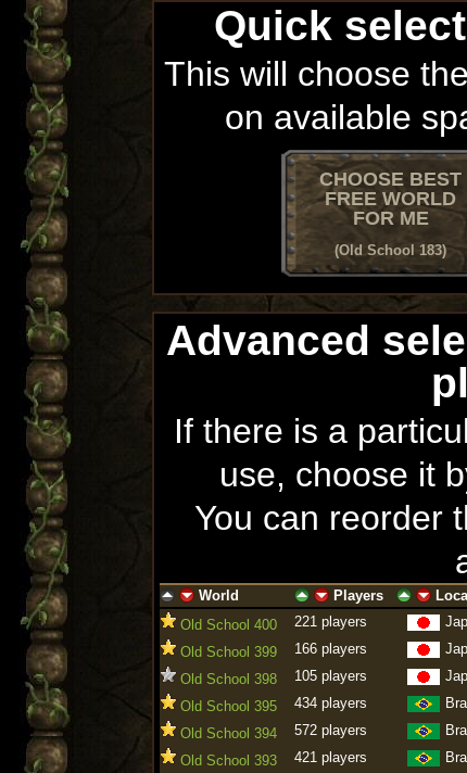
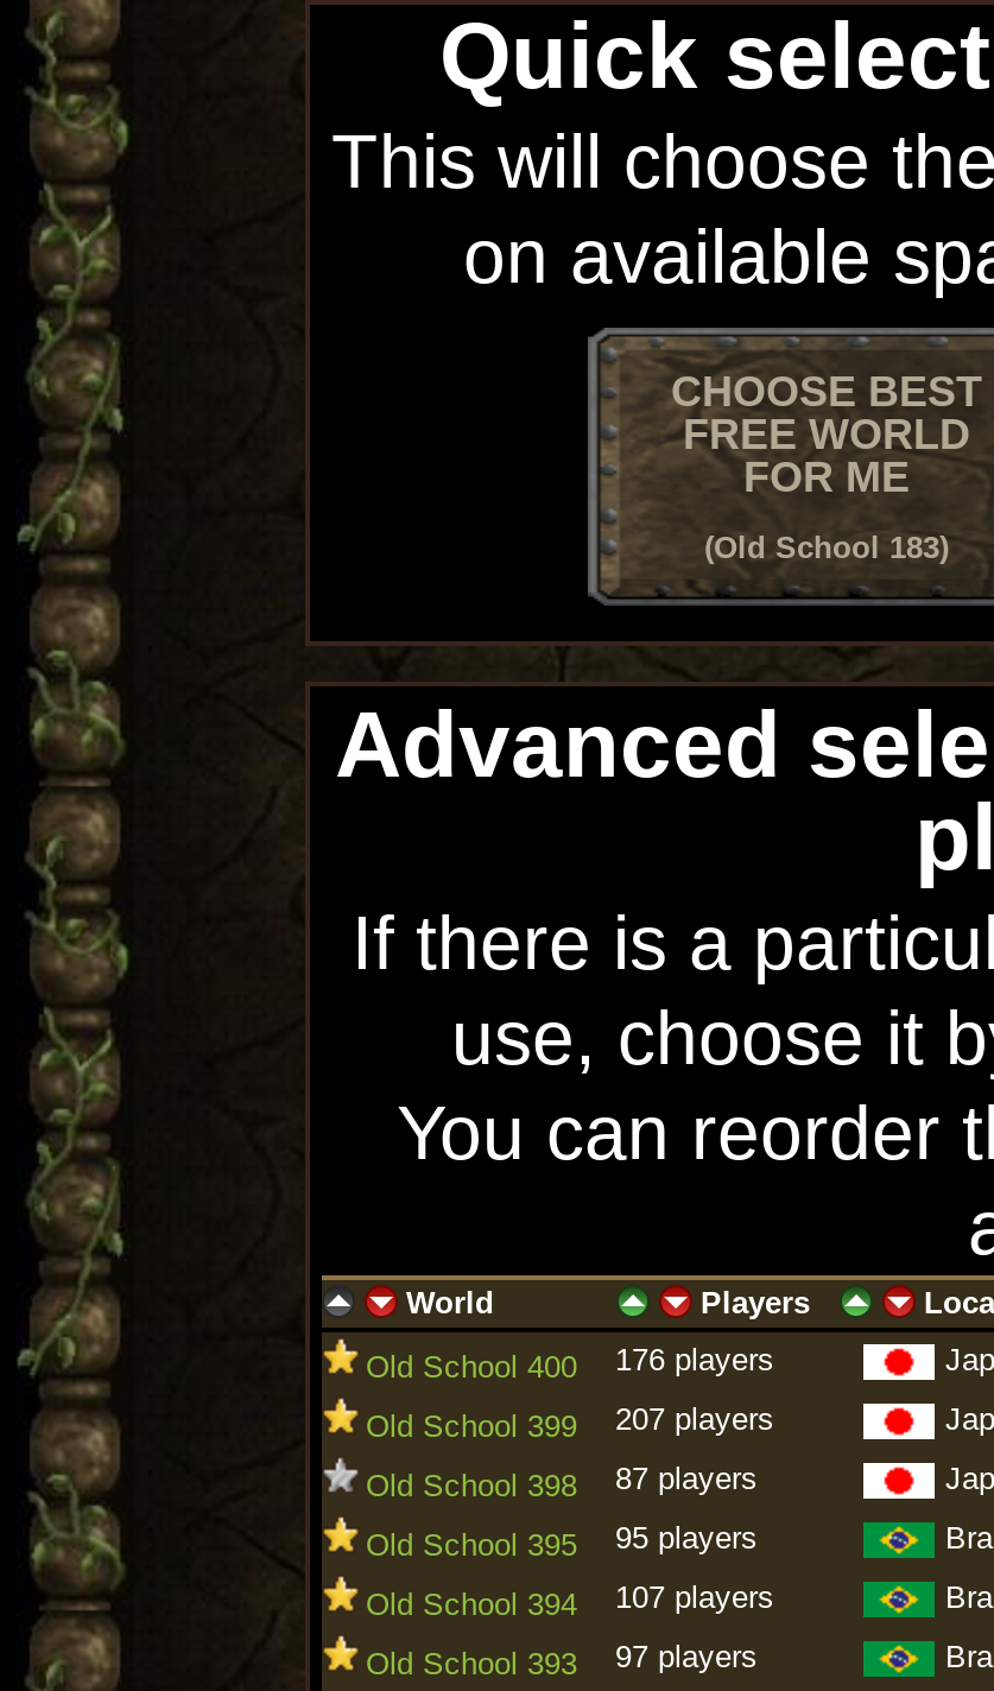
- Old School 400 221 players
+ Old School 400 176 players

- Old School 399 166 players
+ Old School 399 207 players

- Old School 398 105 players
+ Old School 398 87 players

- Old School 395 434 players
+ Old School 395 95 players

- Old School 394 572 players
+ Old School 394 107 players

- Old School 393 421 players
+ Old School 393 97 players
